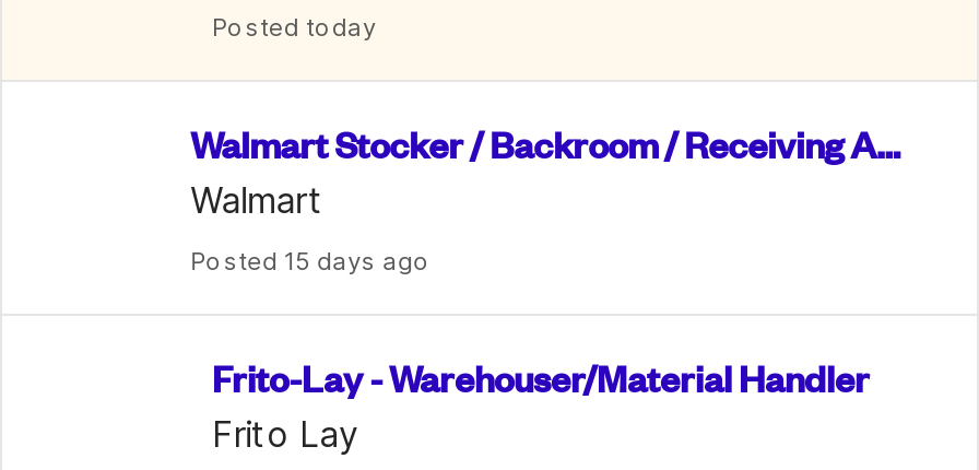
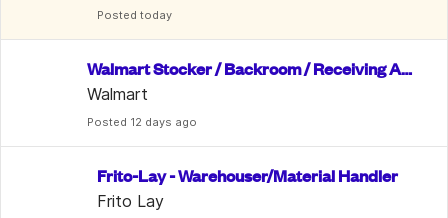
- Posted 15 days ago
+ Posted 12 days ago
